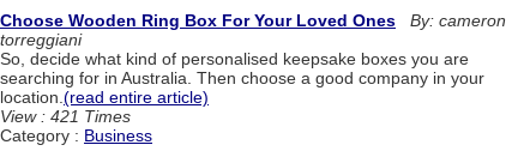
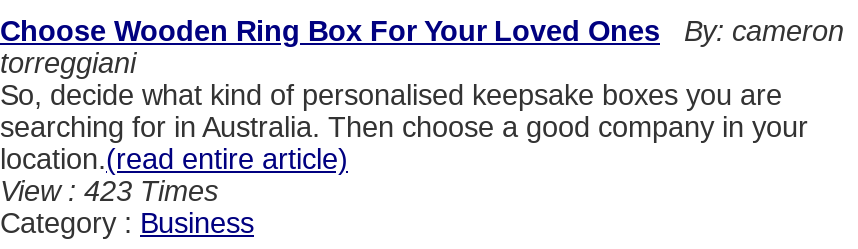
- View : 421 Times
+ View : 423 Times
